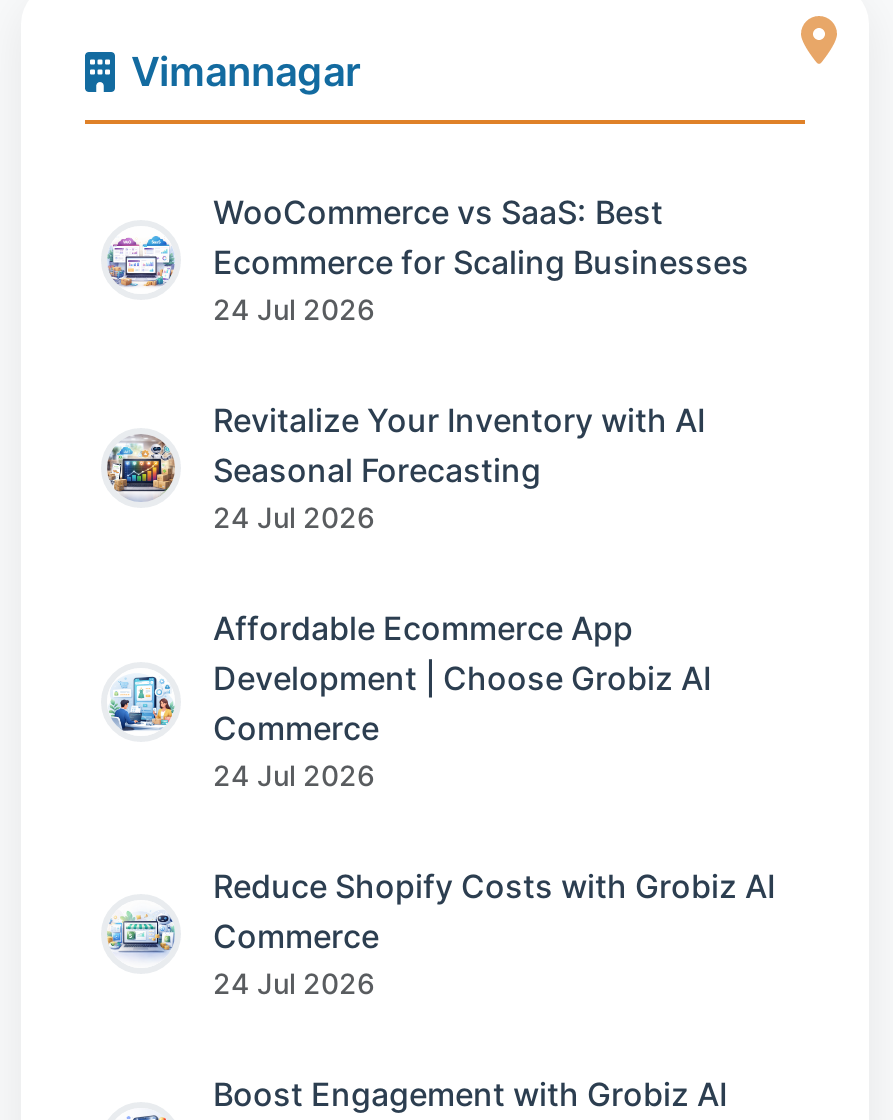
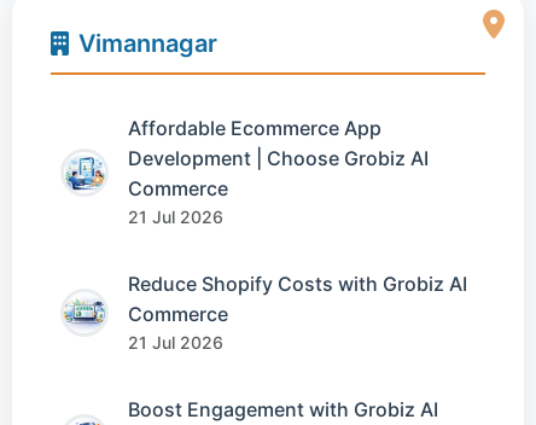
- [image]
- WooCommerce vs SaaS: Best
- Ecommerce for Scaling Businesses
- 24 Jul 2026
- Revitalize Your Inventory with AI
- Seasonal Forecasting
- 24 Jul 2026

- [image]

- 24 Jul 2026
+ 21 Jul 2026

- 24 Jul 2026
+ 21 Jul 2026
